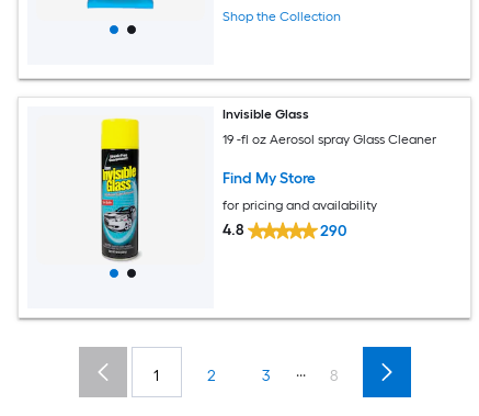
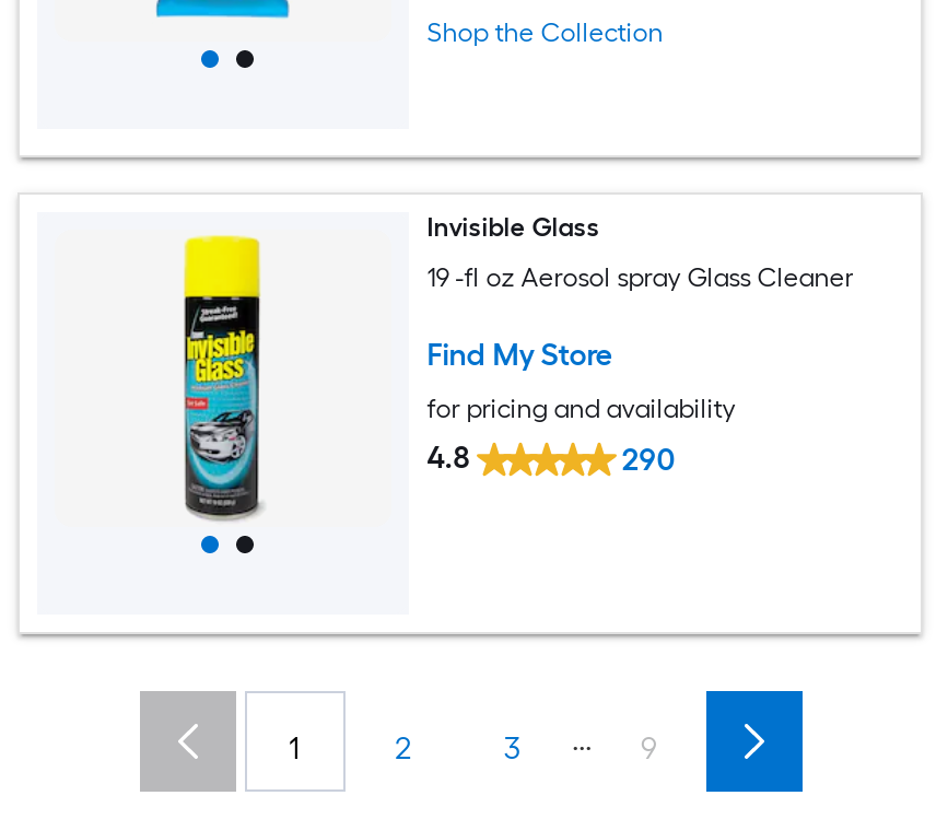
- 8
+ 9
